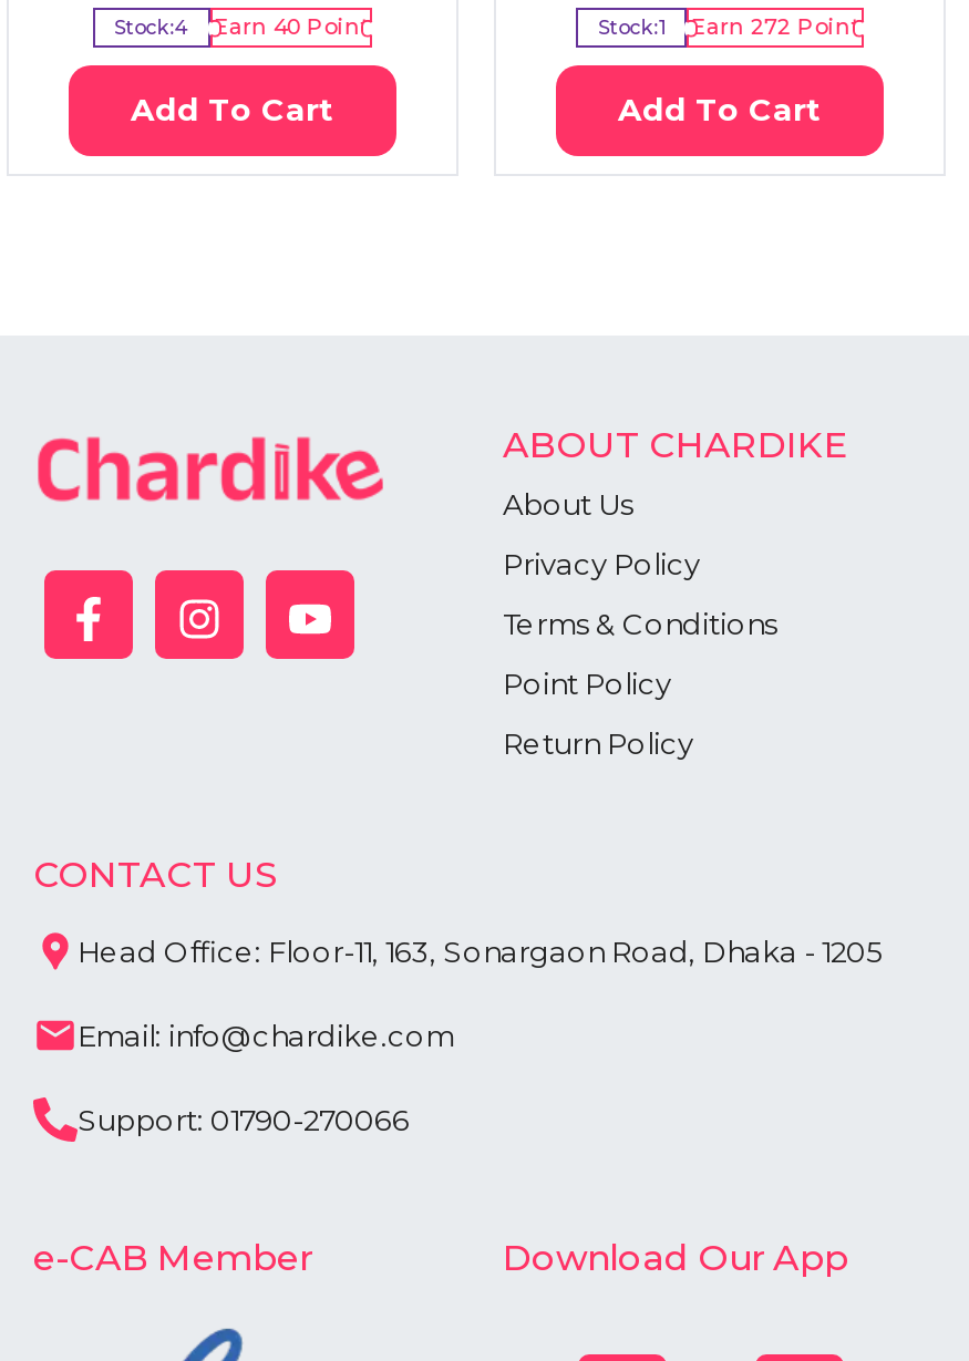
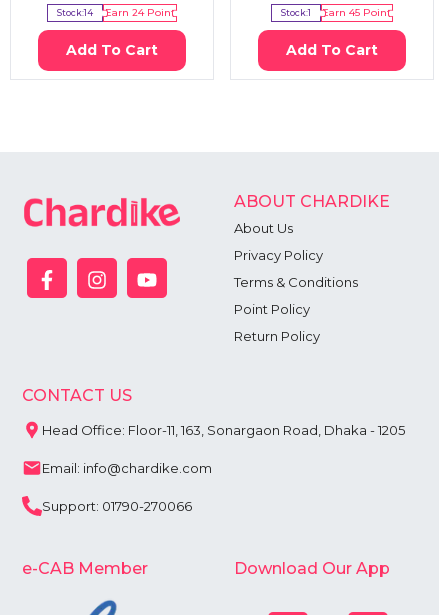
- Stock:4
+ Stock:14

- Earn 40 Point
+ Earn 24 Point

- Stock:1 Earn 272 Point
+ Stock:1 Earn 45 Point
